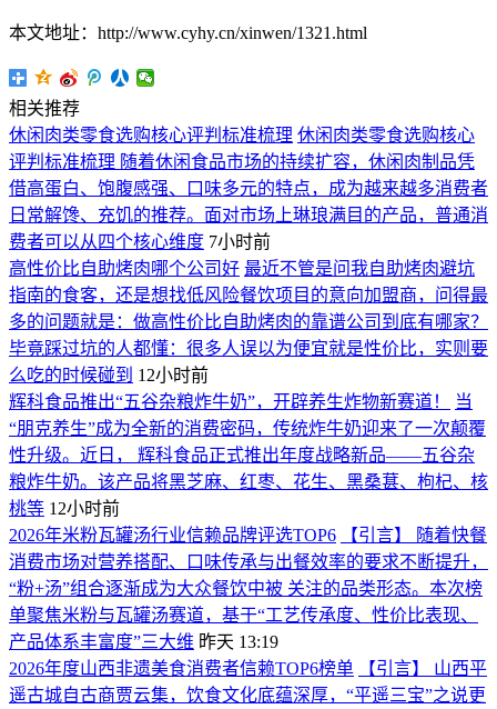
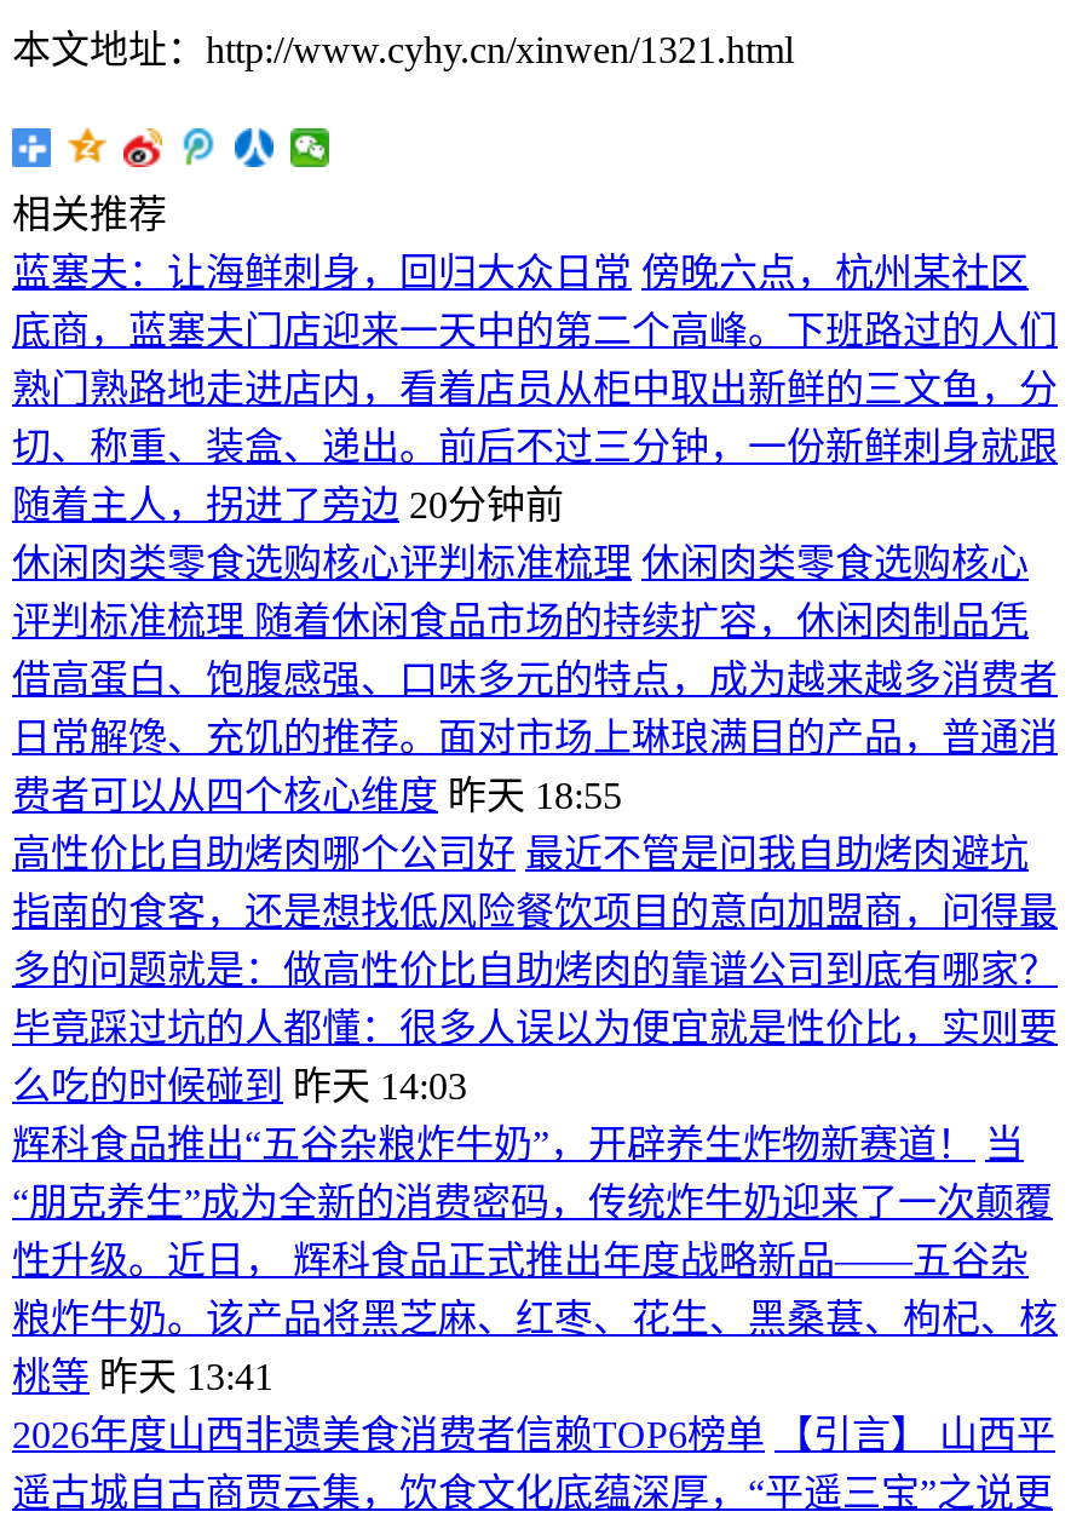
+ 蓝塞夫：让海鲜刺身，回归大众日常 傍晚六点，杭州某社区
+ 底商，蓝塞夫门店迎来一天中的第二个高峰。下班路过的人们
+ 熟门熟路地走进店内，看着店员从柜中取出新鲜的三文鱼，分
+ 切、称重、装盒、递出。前后不过三分钟，一份新鲜刺身就跟
+ 随着主人，拐进了旁边 20分钟前

moved down: 休闲肉类零食选购核心评判标准梳理 休闲肉类零食选购核心 | 评判标准梳理 随着休闲食品市场的持续扩容，休闲肉制品凭 | 借高蛋白、饱腹感强、口味多元的特点，成为越来越多消费者 | 日常解馋、充饥的推荐。面对市场上琳琅满目的产品，普通消

- 费者可以从四个核心维度 7小时前
+ 费者可以从四个核心维度 昨天 18:55

moved down: 高性价比自助烤肉哪个公司好 最近不管是问我自助烤肉避坑 | 指南的食客，还是想找低风险餐饮项目的意向加盟商，问得最 | 多的问题就是：做高性价比自助烤肉的靠谱公司到底有哪家？ | 毕竟踩过坑的人都懂：很多人误以为便宜就是性价比，实则要

- 么吃的时候碰到 12小时前
+ 么吃的时候碰到 昨天 14:03

moved down: 辉科食品推出“五谷杂粮炸牛奶”，开辟养生炸物新赛道！ 当 | “朋克养生”成为全新的消费密码，传统炸牛奶迎来了一次颠覆 | 性升级。近日， 辉科食品正式推出年度战略新品——五谷杂 | 粮炸牛奶。该产品将黑芝麻、红枣、花生、黑桑葚、枸杞、核

- 桃等 12小时前
- 2026年米粉瓦罐汤行业信赖品牌评选TOP6 【引言】 随着快餐
- 消费市场对营养搭配、口味传承与出餐效率的要求不断提升，
- “粉+汤”组合逐渐成为大众餐饮中被 关注的品类形态。本次榜
- 单聚焦米粉与瓦罐汤赛道，基于“工艺传承度、性价比表现、
- 产品体系丰富度”三大维 昨天 13:19
+ 桃等 昨天 13:41
